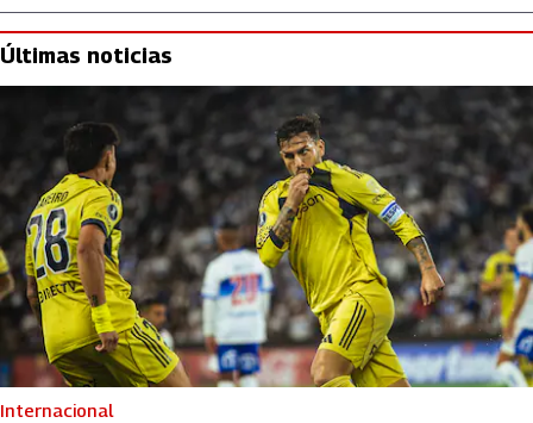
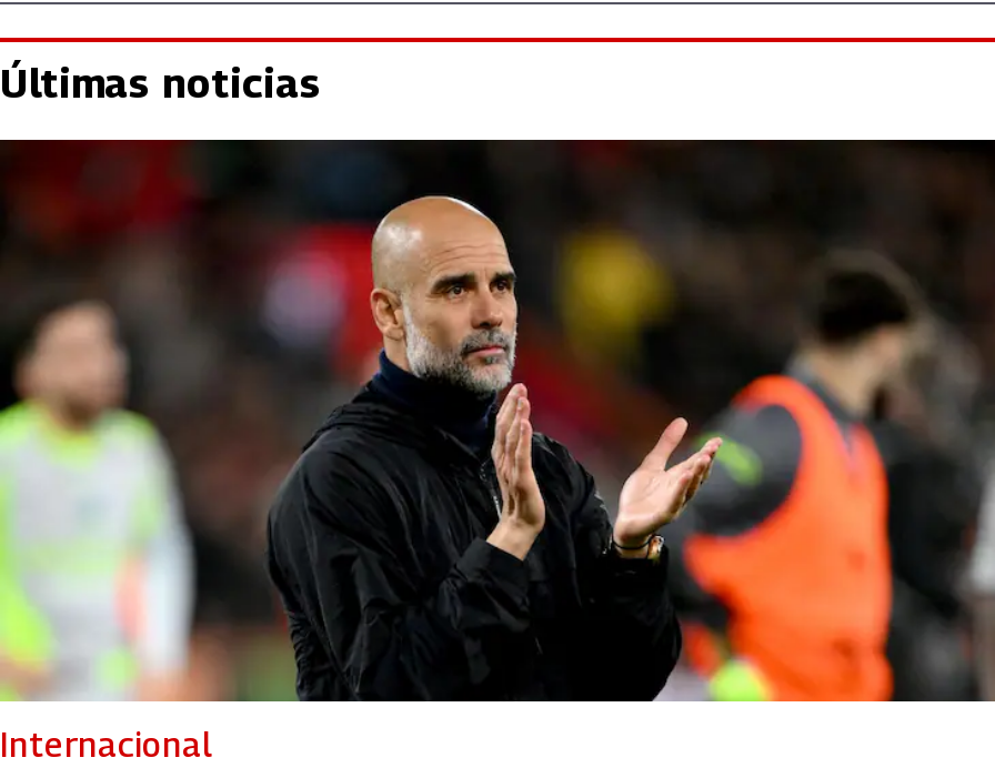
- [image]
+ [image]
